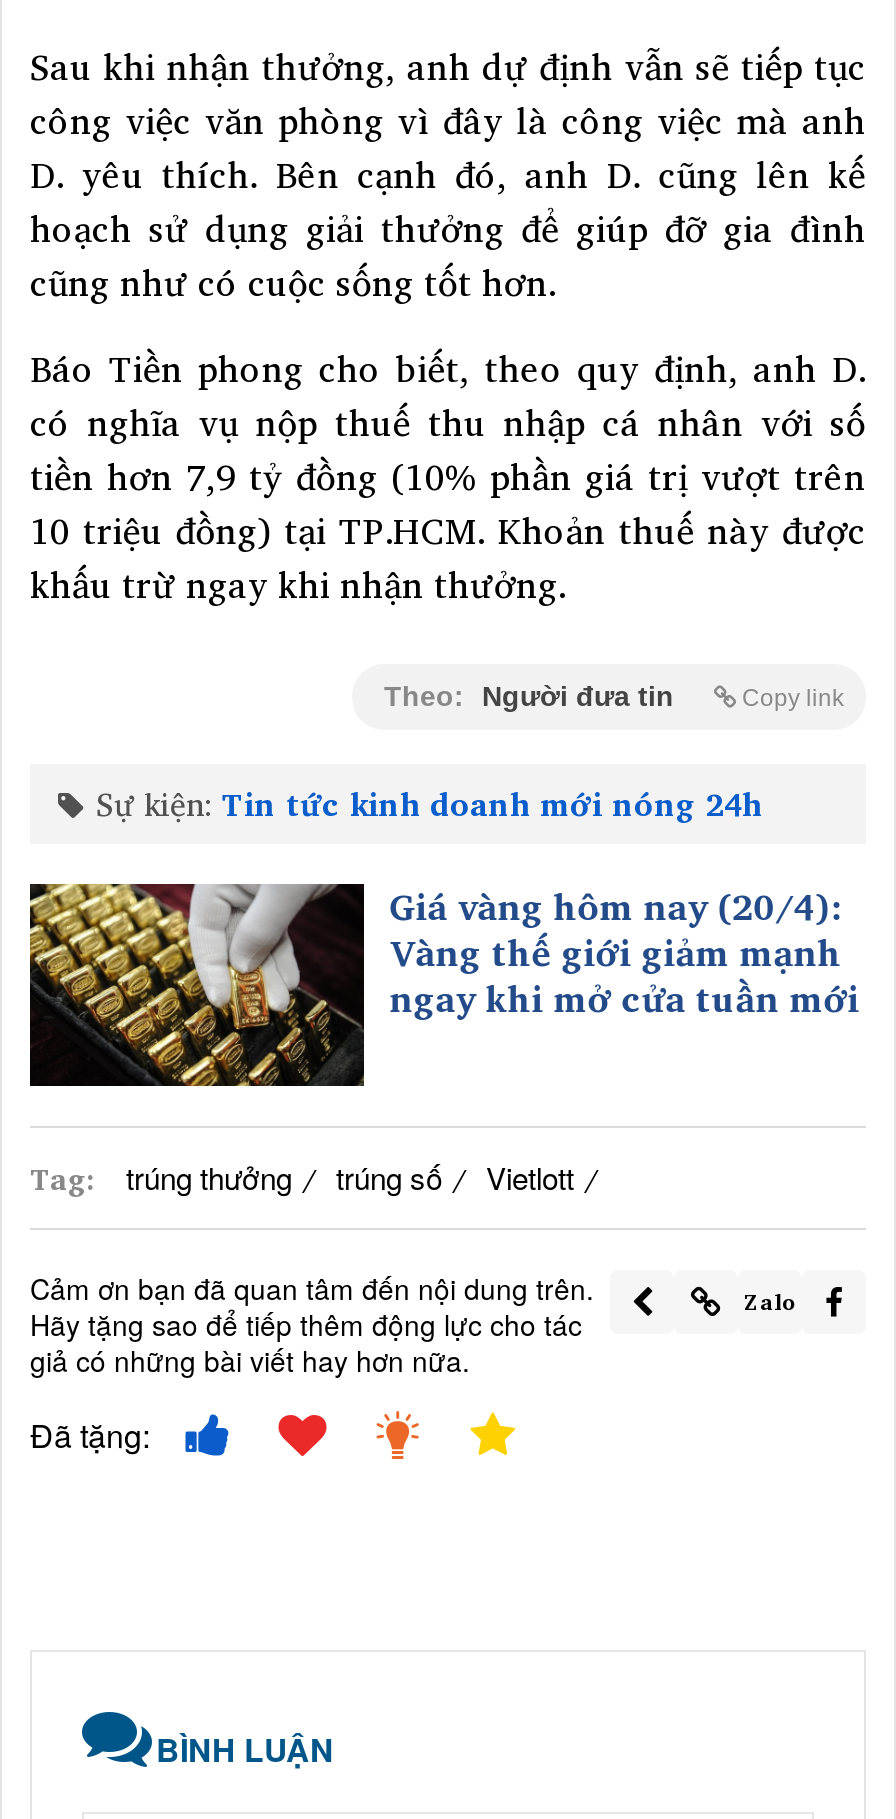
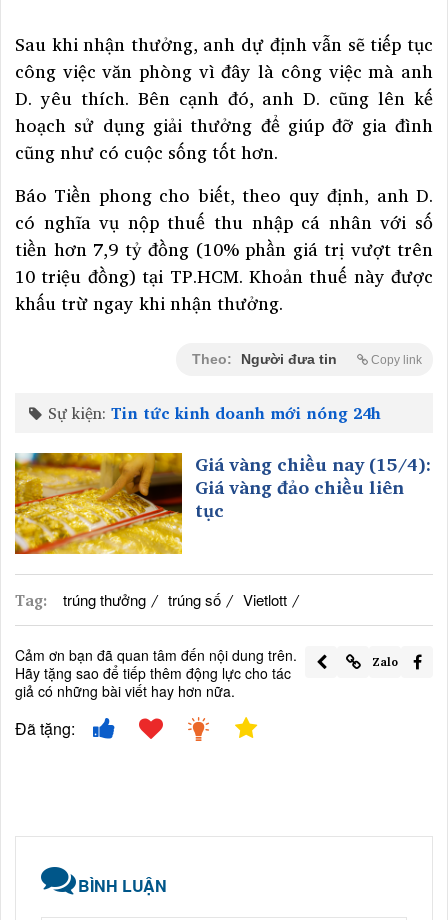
- [image]
- Giá vàng hôm nay (20/4):
- Vàng thế giới giảm mạnh
- ngay khi mở cửa tuần mới
+ [image]
+ Giá vàng chiều nay (15/4):
+ Giá vàng đảo chiều liên
+ tục
